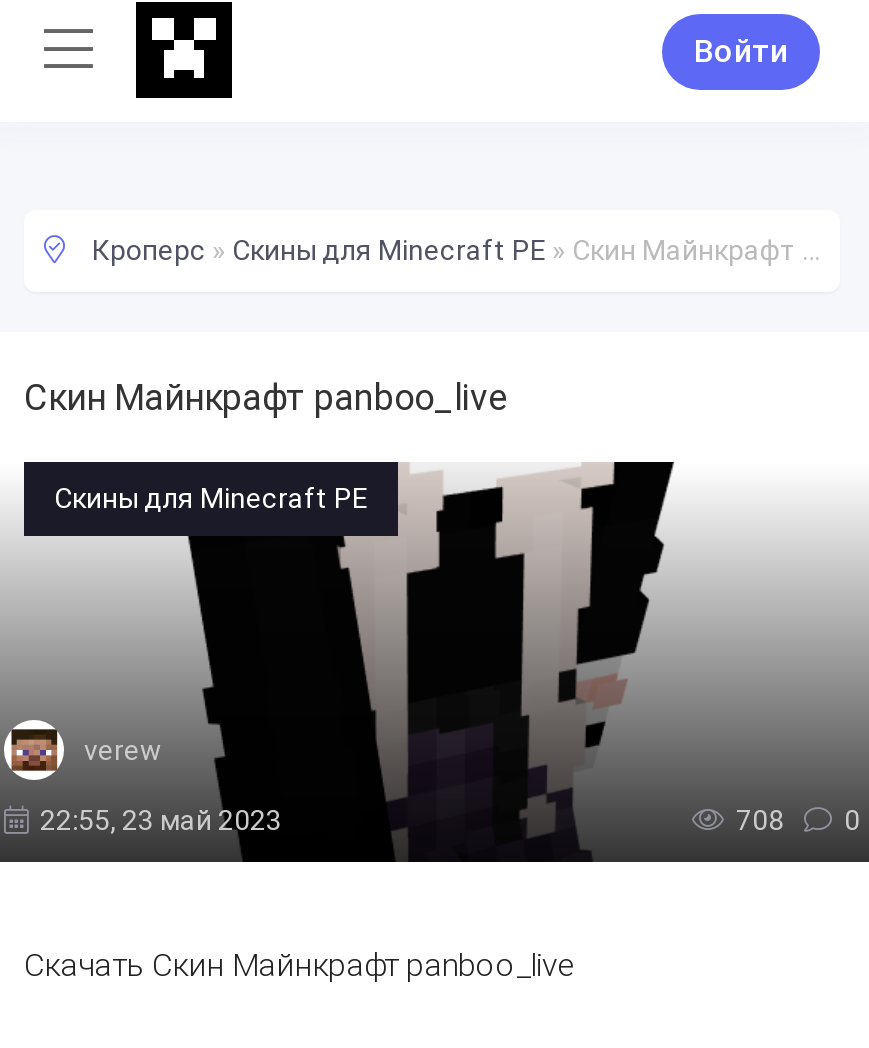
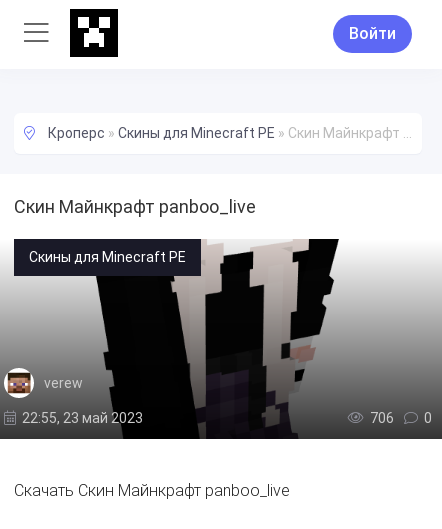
- 708 0
+ 706 0
